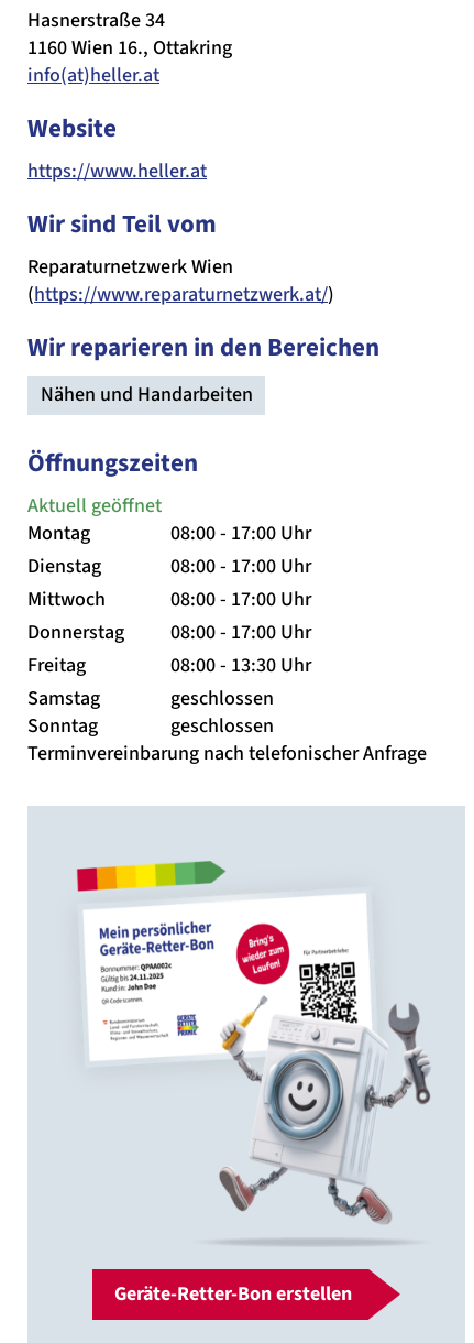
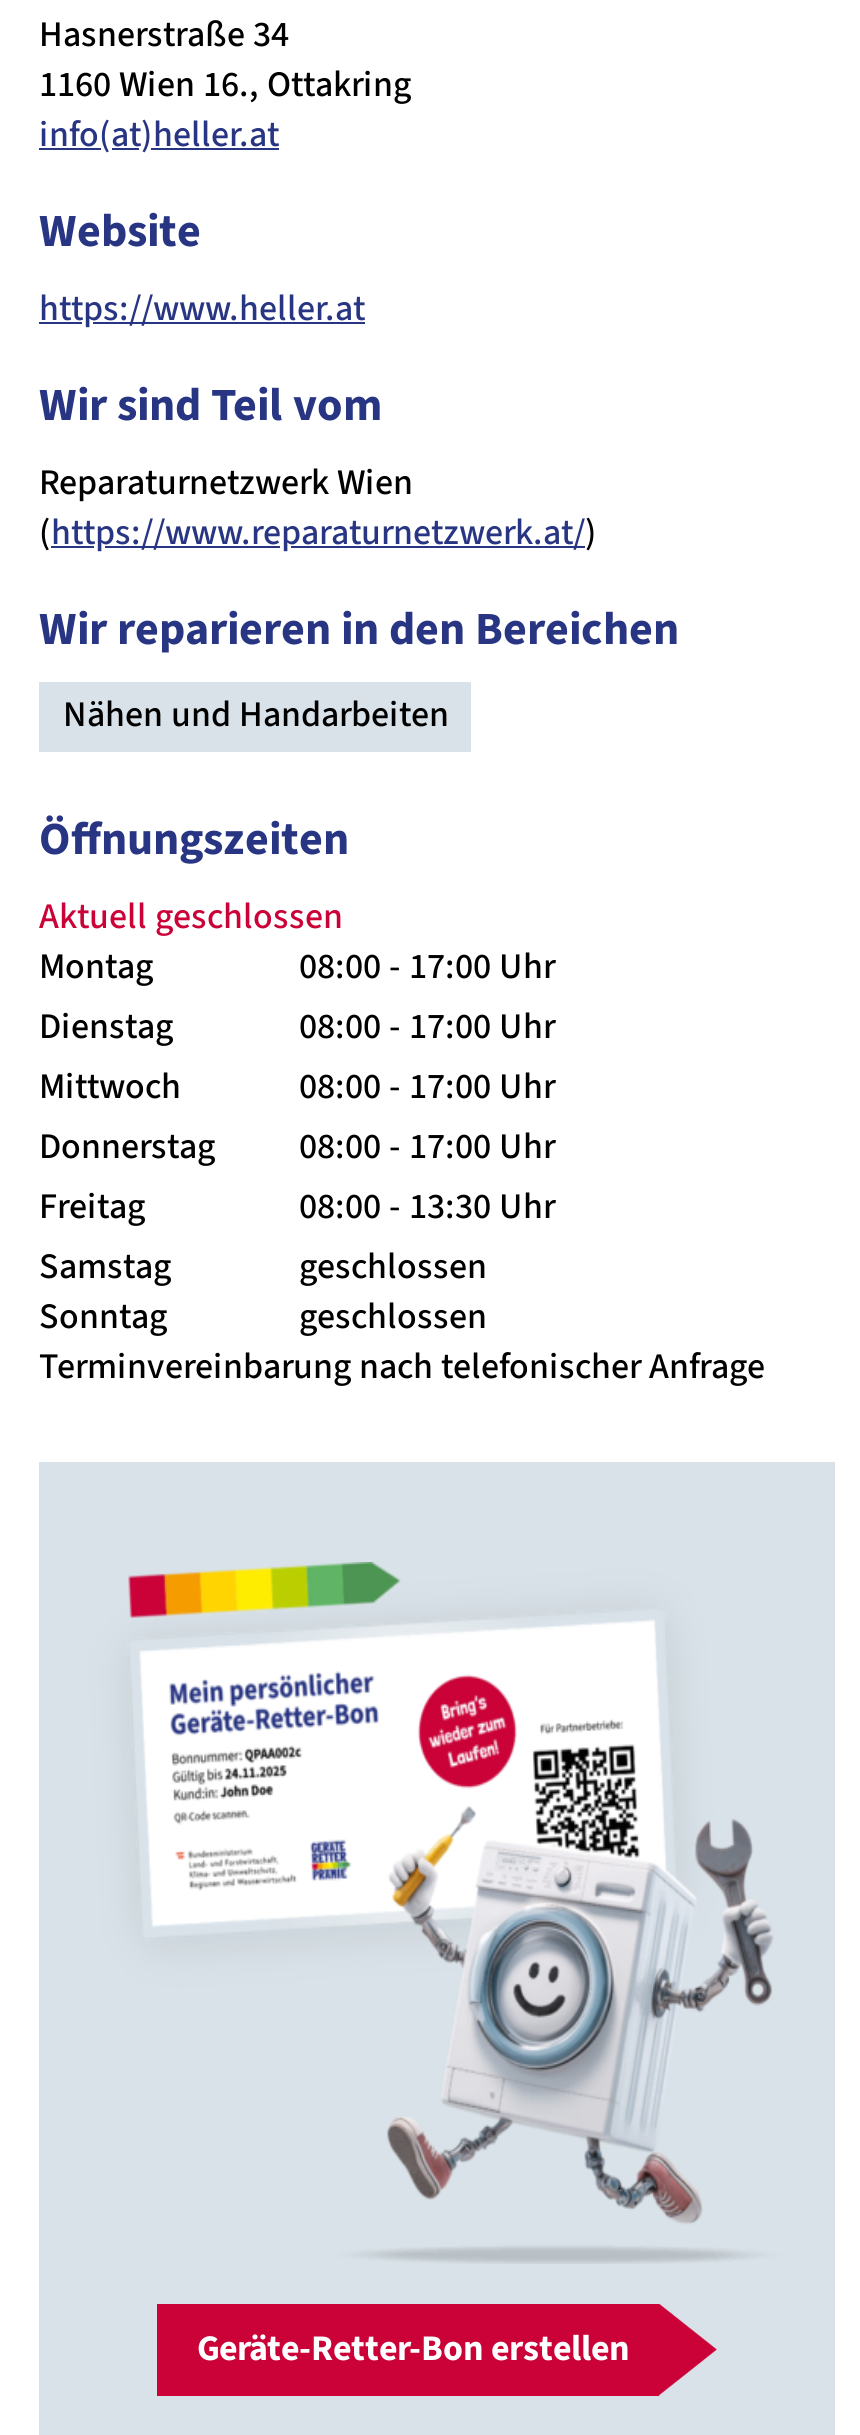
- Aktuell geöffnet
+ Aktuell geschlossen
